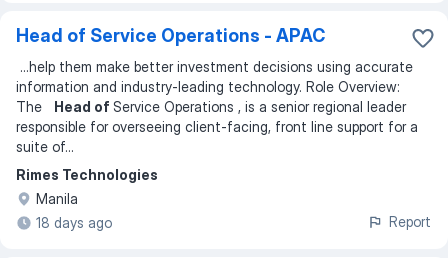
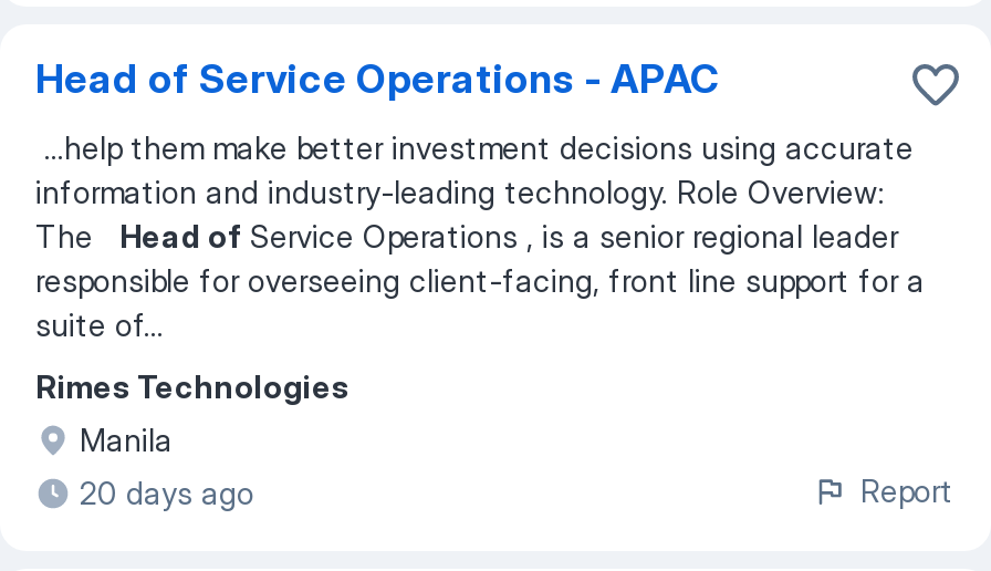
- 18 days ago
+ 20 days ago
